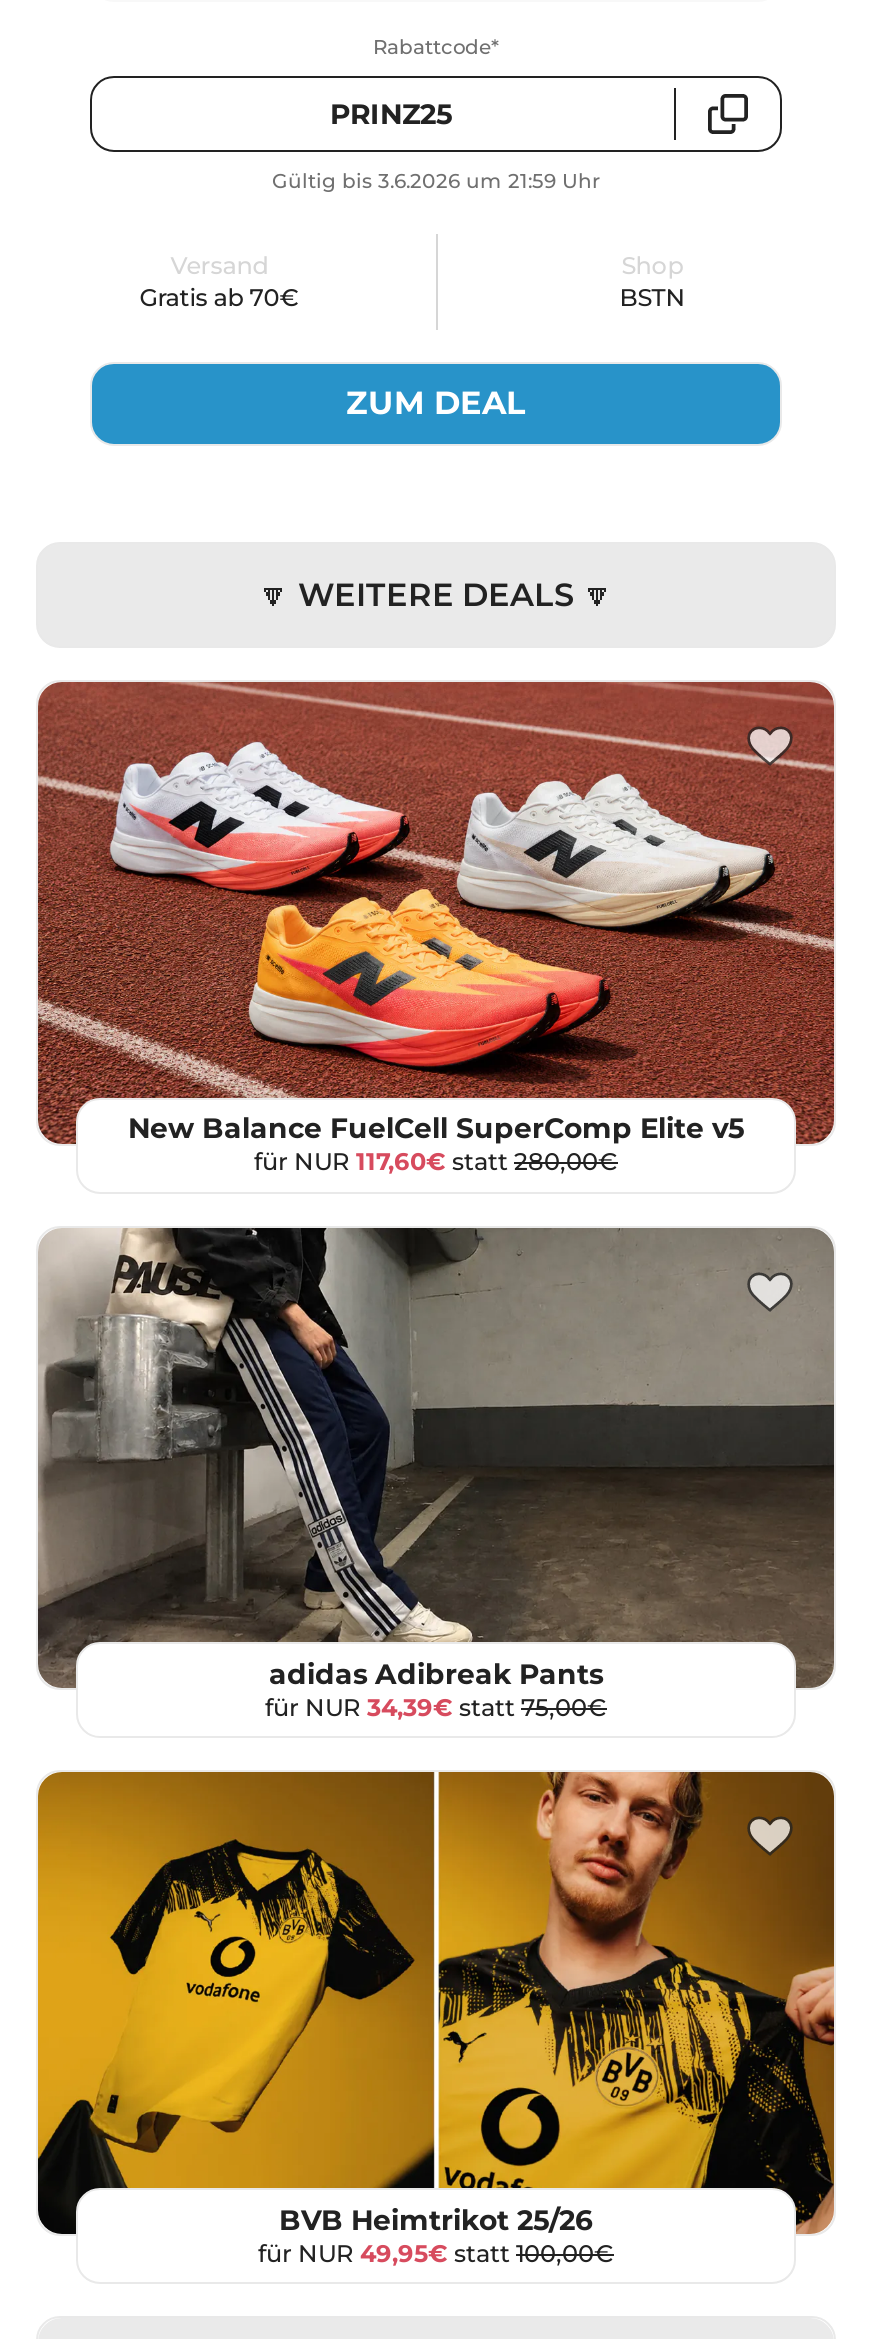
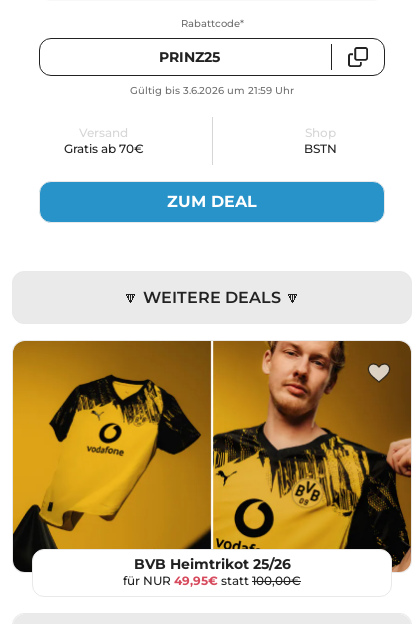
- [image]
- New Balance FuelCell SuperComp Elite v5
- für NUR 117,60€statt 280,00€

- [image]
- adidas Adibreak Pants
- für NUR 34,39€statt 75,00€
